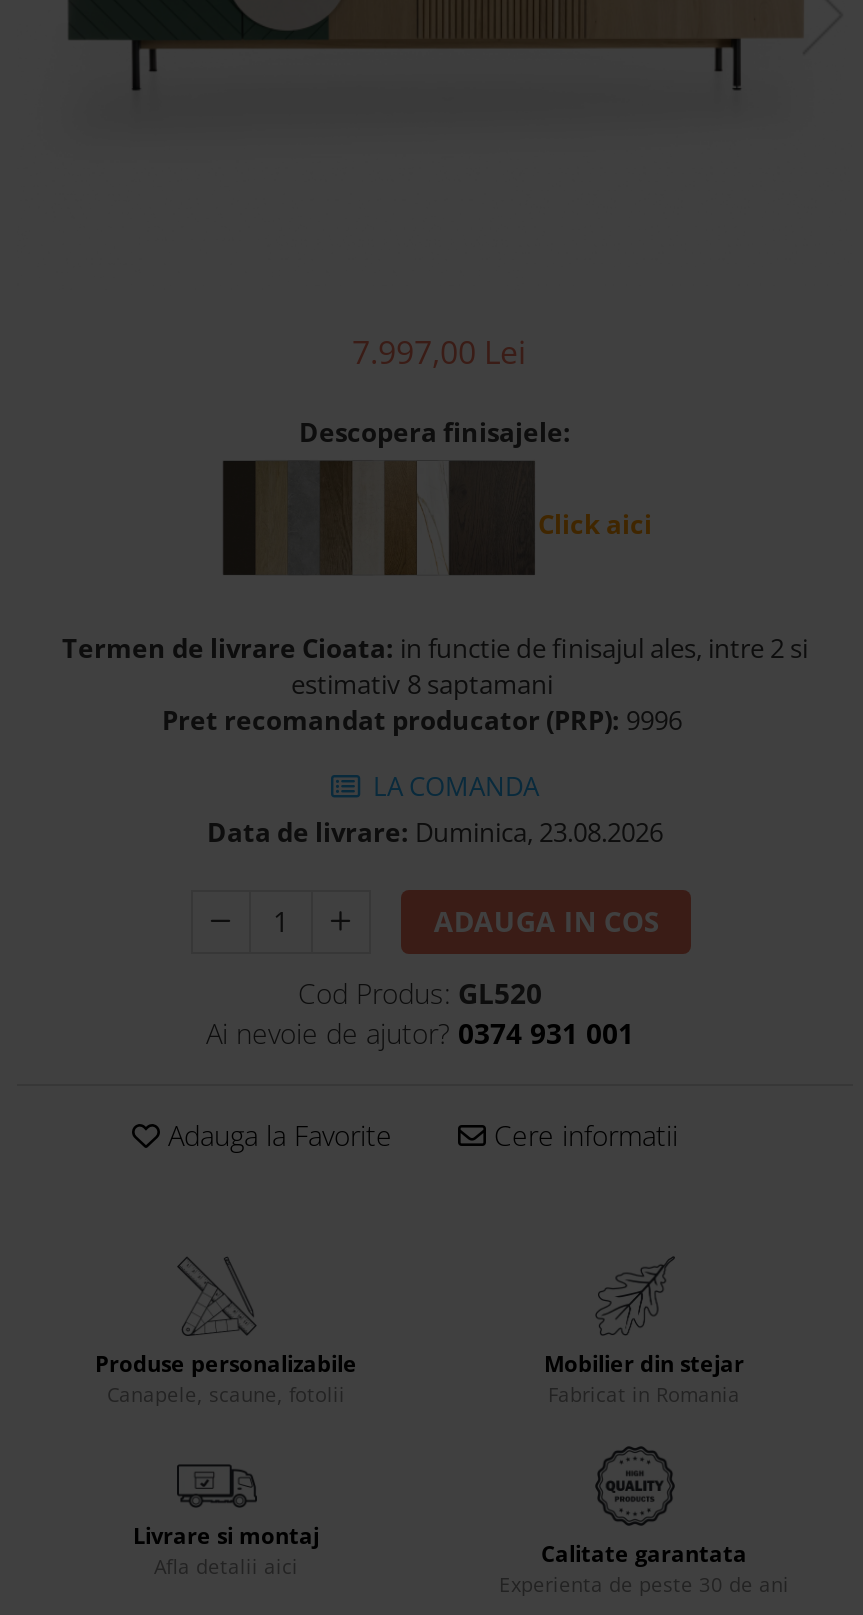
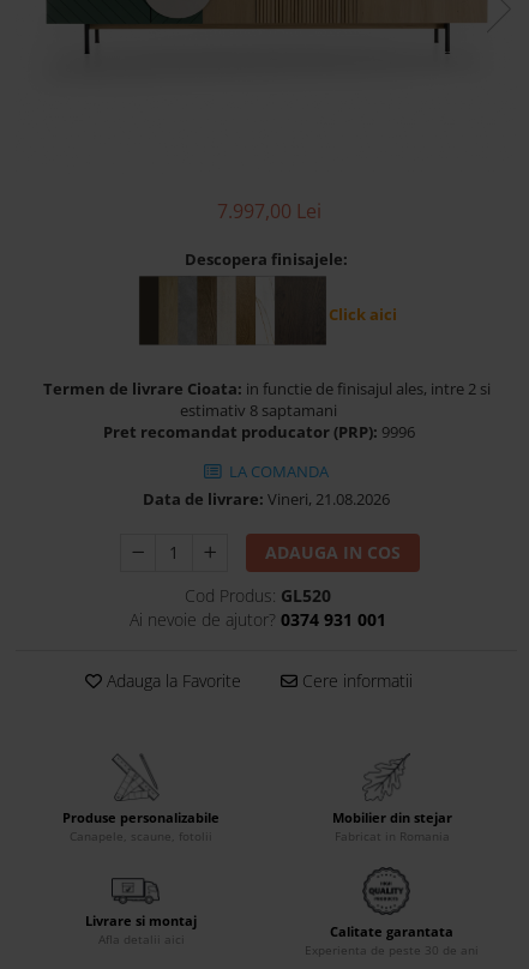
- Data de livrare: Duminica, 23.08.2026
+ Data de livrare: Vineri, 21.08.2026
